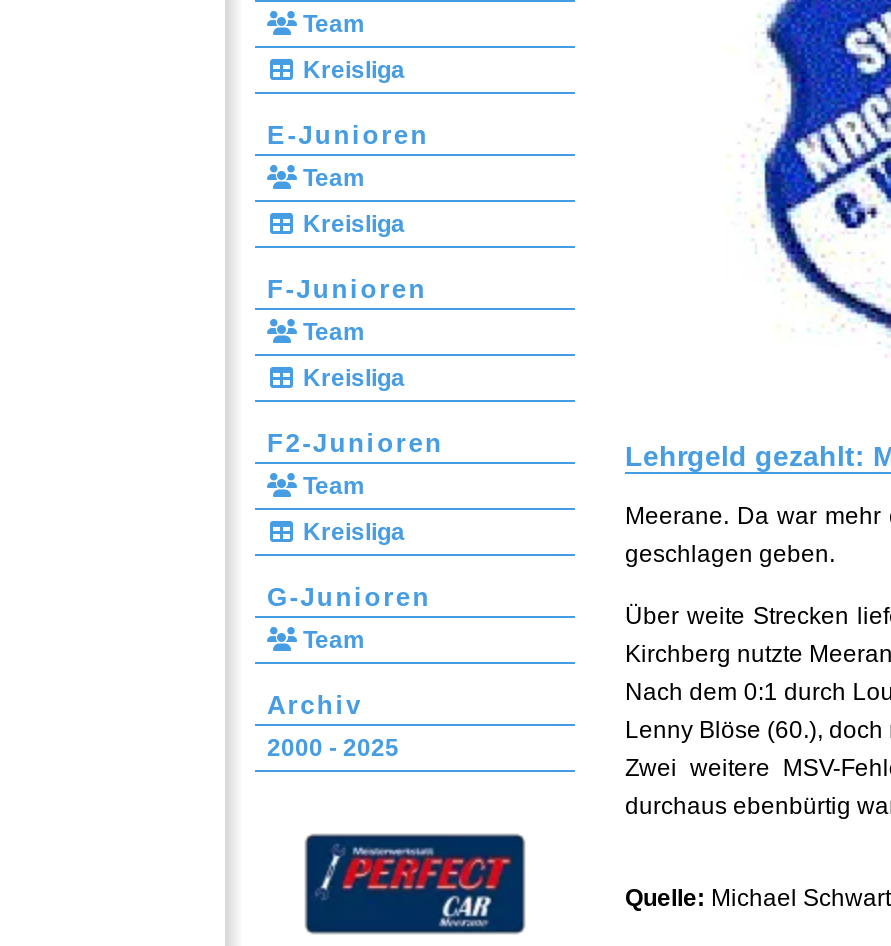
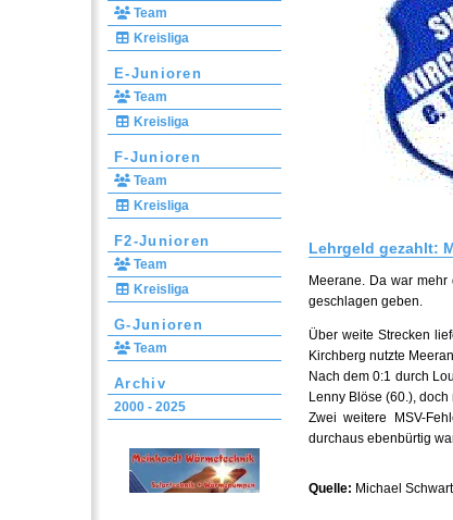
- [image]
+ [image]
